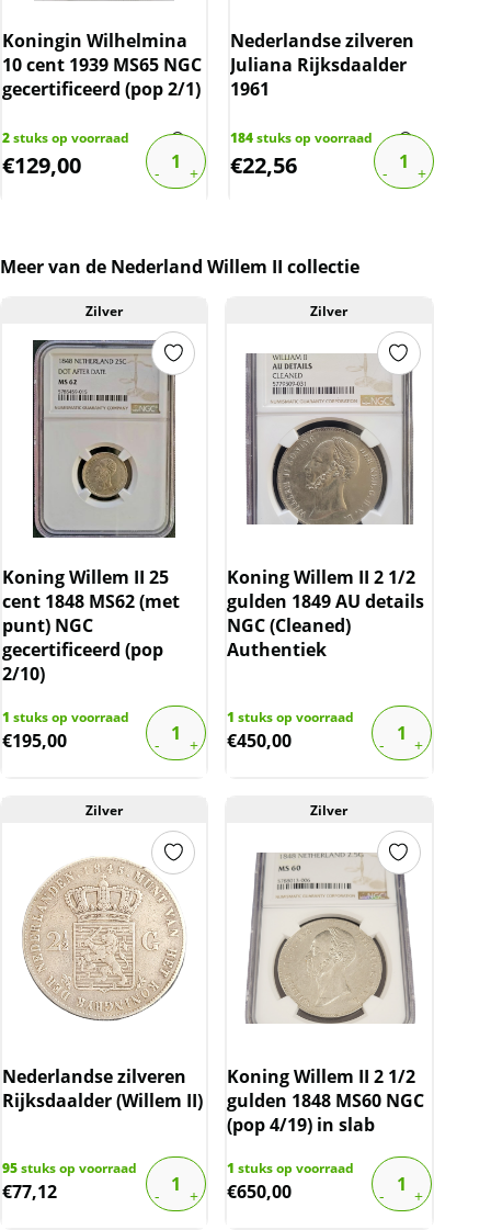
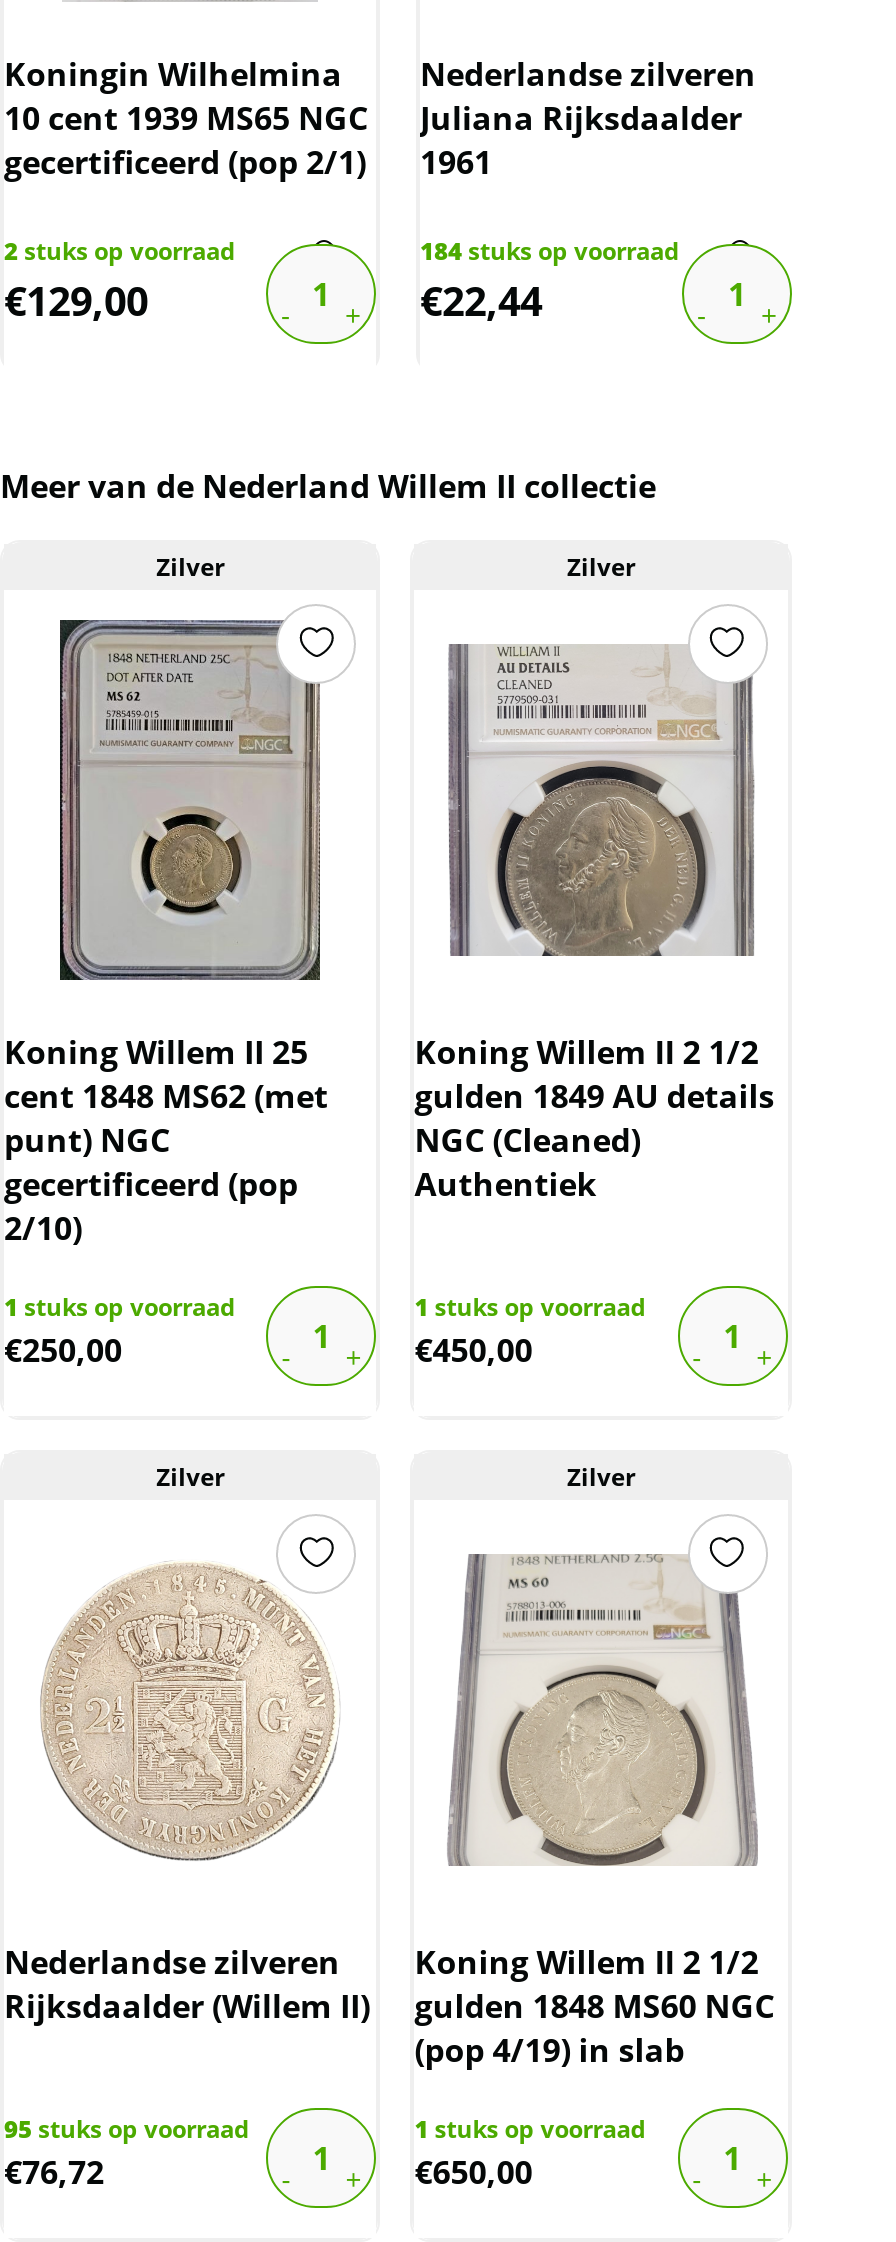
- €22,56
+ €22,44

- €195,00
+ €250,00

- €77,12
+ €76,72
